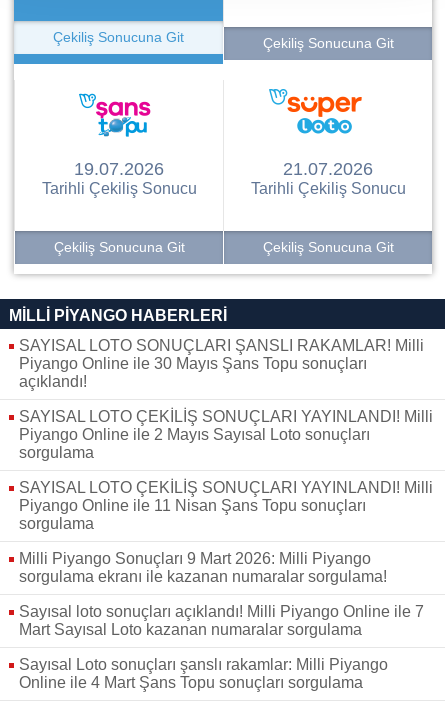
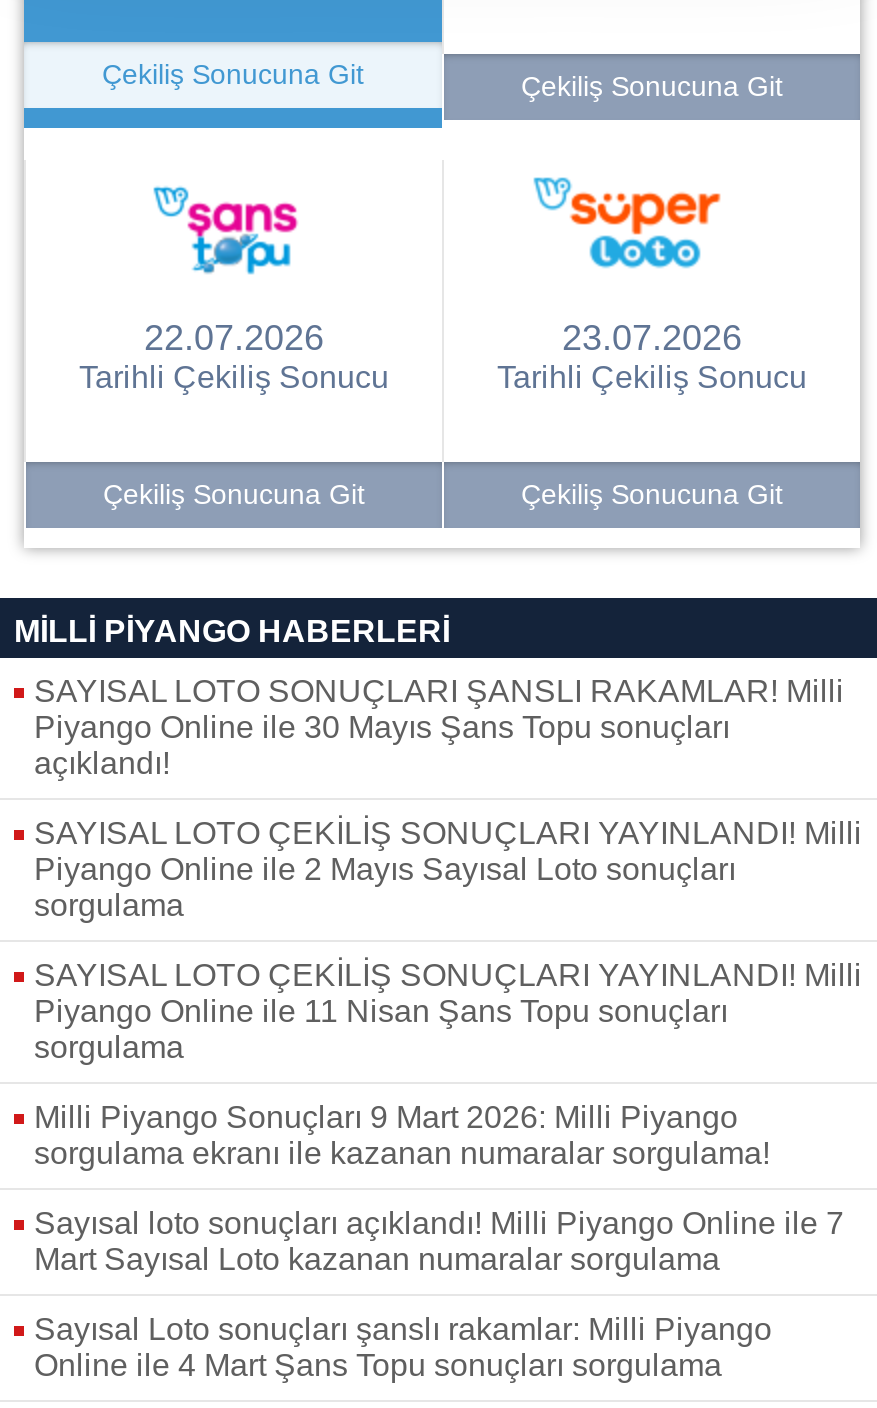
- 19.07.2026
+ 22.07.2026

- 21.07.2026
+ 23.07.2026
